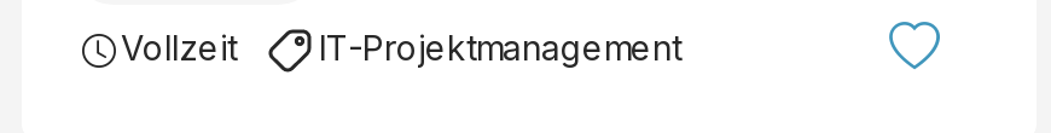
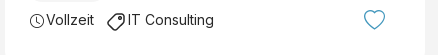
- IT-Projektmanagement
+ IT Consulting
